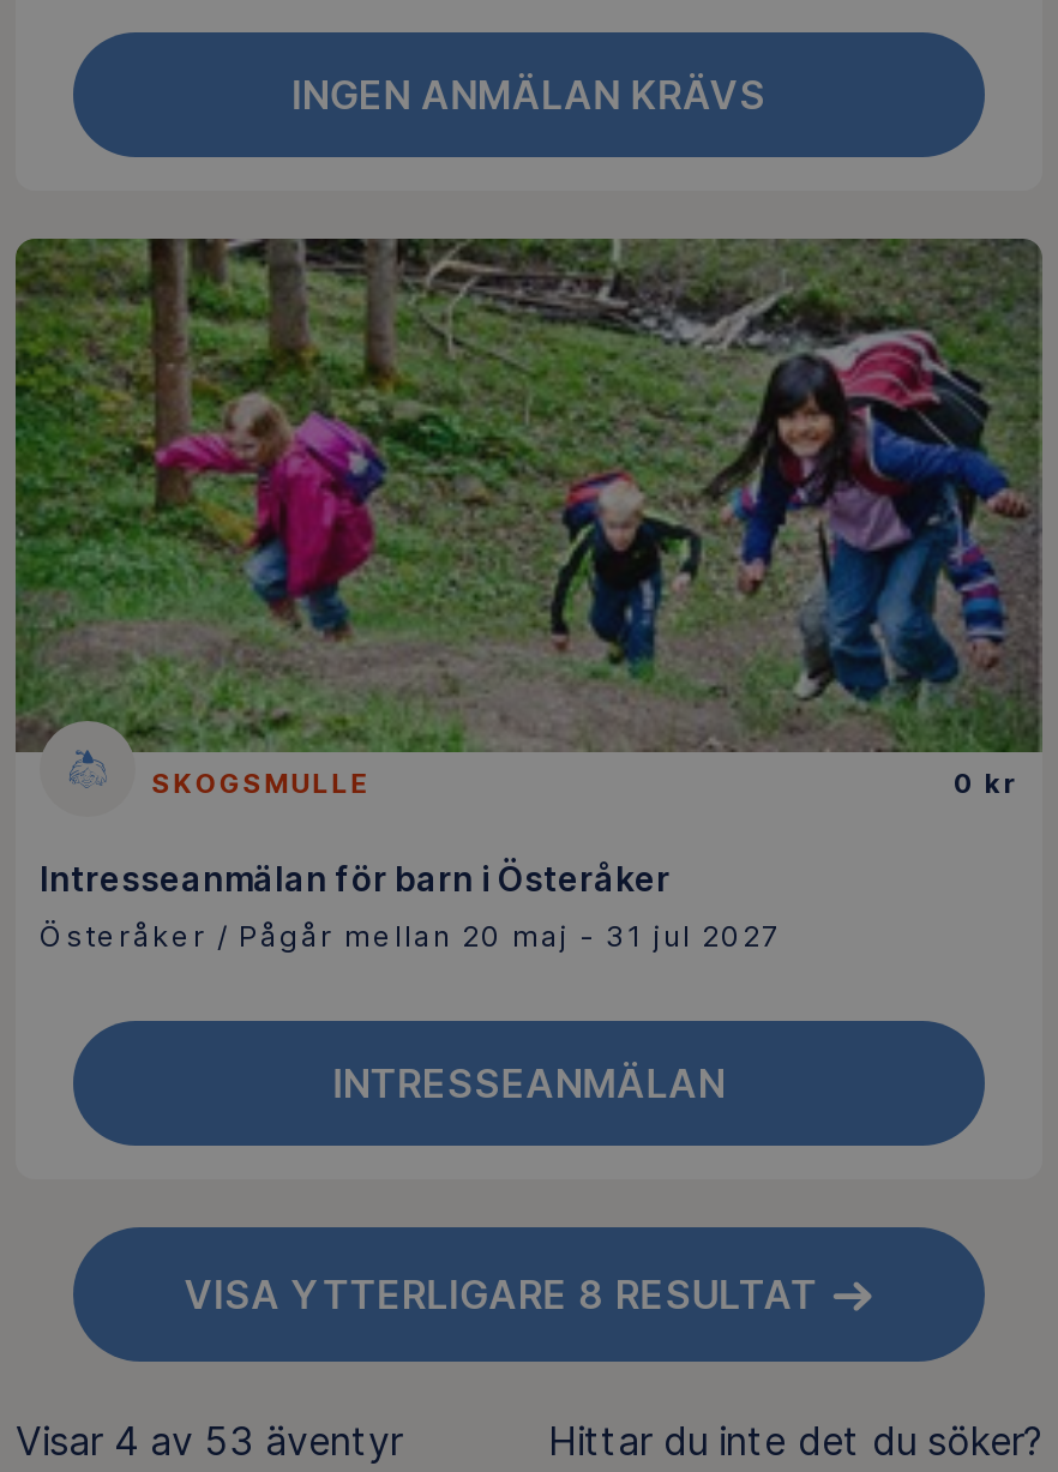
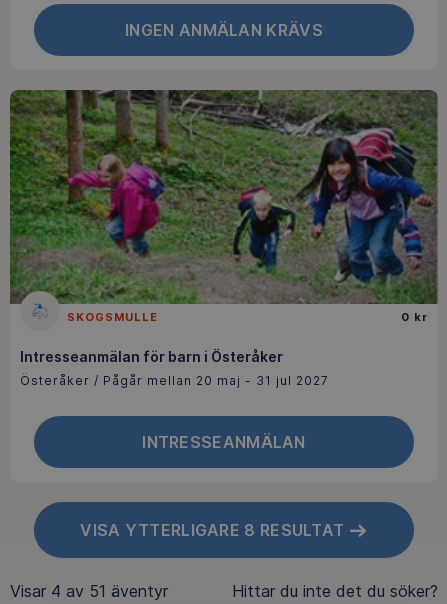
- Visar 4 av 53 äventyr
+ Visar 4 av 51 äventyr
